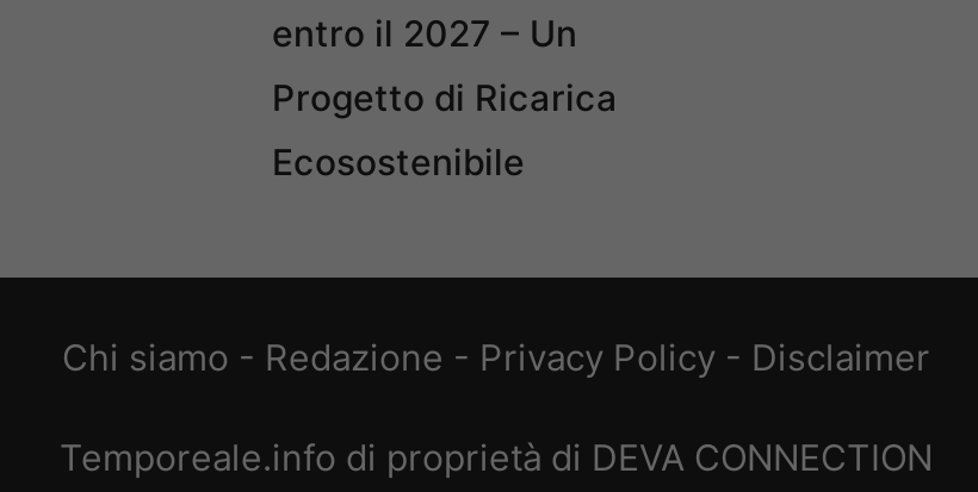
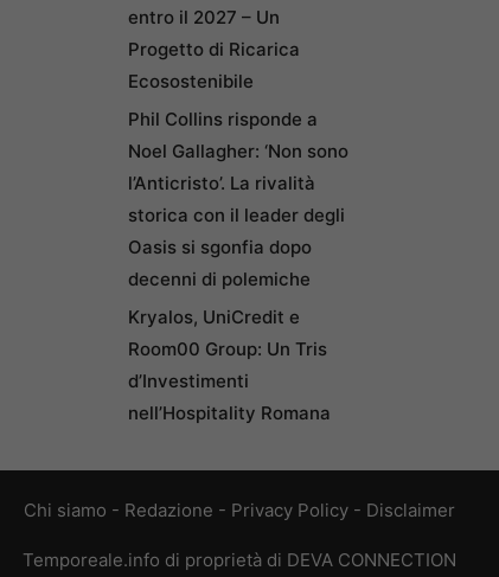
+ Phil Collins risponde a
+ Noel Gallagher: ‘Non sono
+ l’Anticristo’. La rivalità
+ storica con il leader degli
+ Oasis si sgonfia dopo
+ decenni di polemiche
+ Kryalos, UniCredit e
+ Room00 Group: Un Tris
+ d’Investimenti
+ nell’Hospitality Romana
